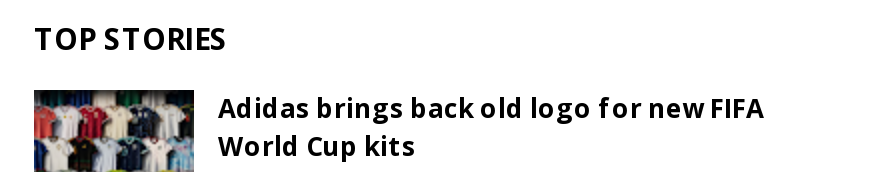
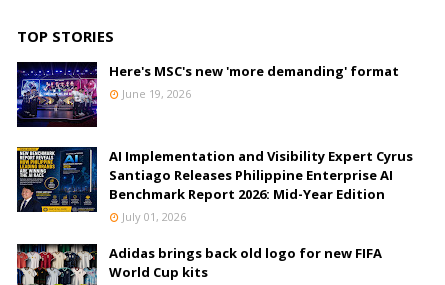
+ [image]
+ Here's MSC's new 'more demanding' format
+ June 19, 2026

+ [image]
+ AI Implementation and Visibility Expert Cyrus
+ Santiago Releases Philippine Enterprise AI
+ Benchmark Report 2026: Mid-Year Edition
+ July 01, 2026
